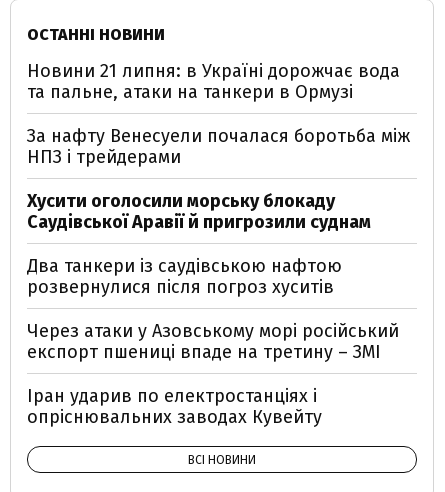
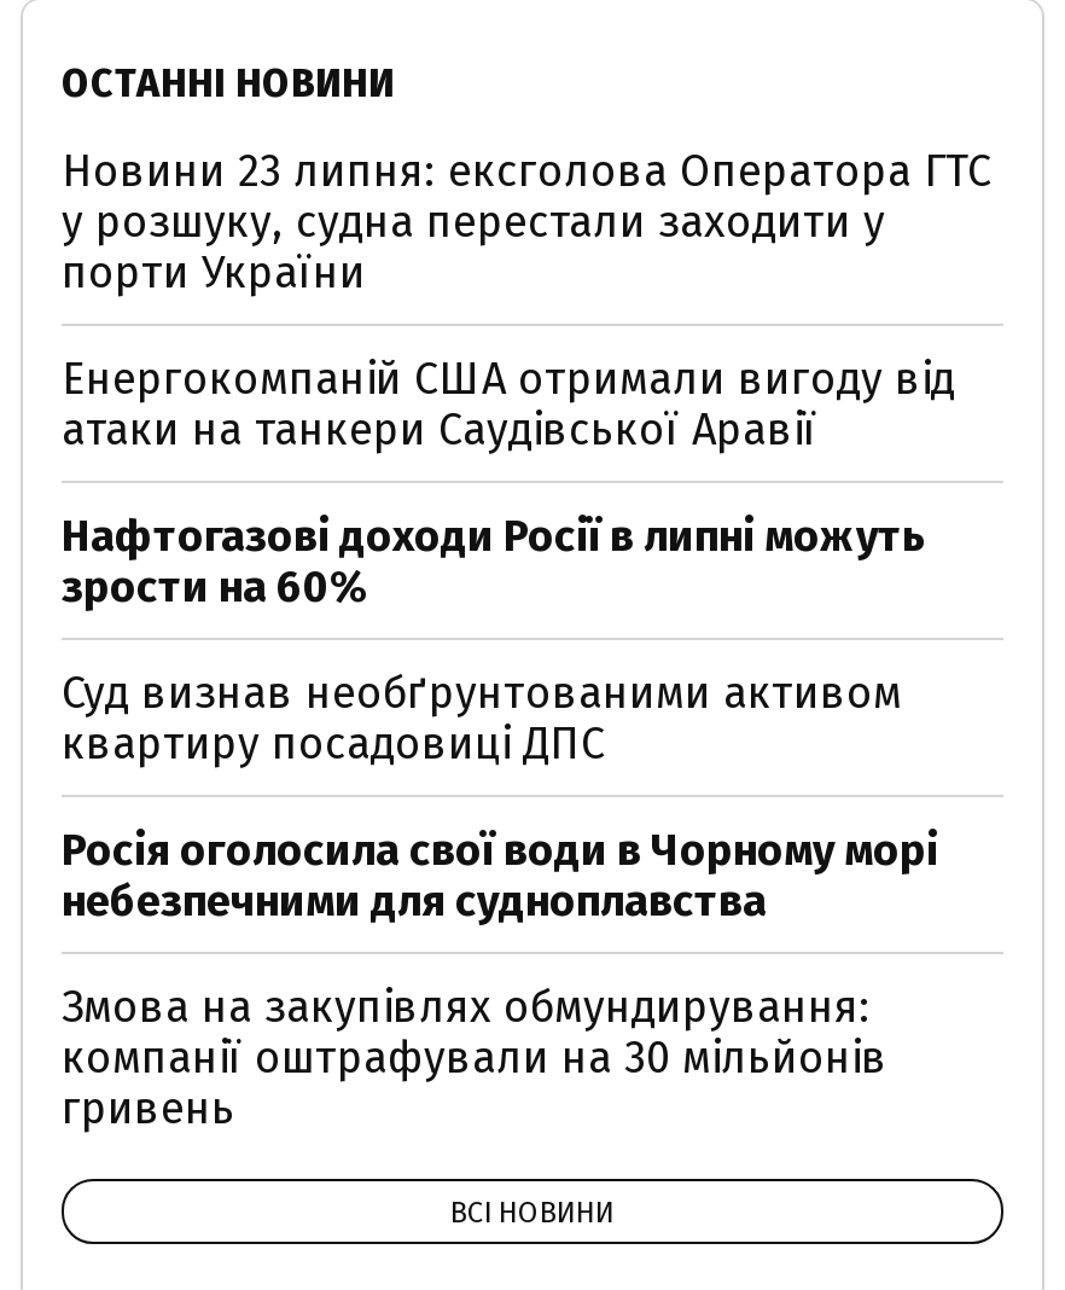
- Новини 21 липня: в Україні дорожчає вода
- та пальне, атаки на танкери в Ормузі
+ Новини 23 липня: ексголова Оператора ГТС
+ у розшуку, судна перестали заходити у
+ порти України

- За нафту Венесуели почалася боротьба між
- НПЗ і трейдерами
+ Енергокомпаній США отримали вигоду від
+ атаки на танкери Саудівської Аравії

- Хусити оголосили морську блокаду
- Саудівської Аравії й пригрозили суднам
+ Нафтогазові доходи Росії в липні можуть
+ зрости на 60%

- Два танкери із саудівською нафтою
- розвернулися після погроз хуситів
+ Суд визнав необґрунтованими активом
+ квартиру посадовиці ДПС

- Через атаки у Азовському морі російський
- експорт пшениці впаде на третину – ЗМІ
+ Росія оголосила свої води в Чорному морі
+ небезпечними для судноплавства

- Іран ударив по електростанціях і
- опріснювальних заводах Кувейту
+ Змова на закупівлях обмундирування:
+ компанії оштрафували на 30 мільйонів
+ гривень
